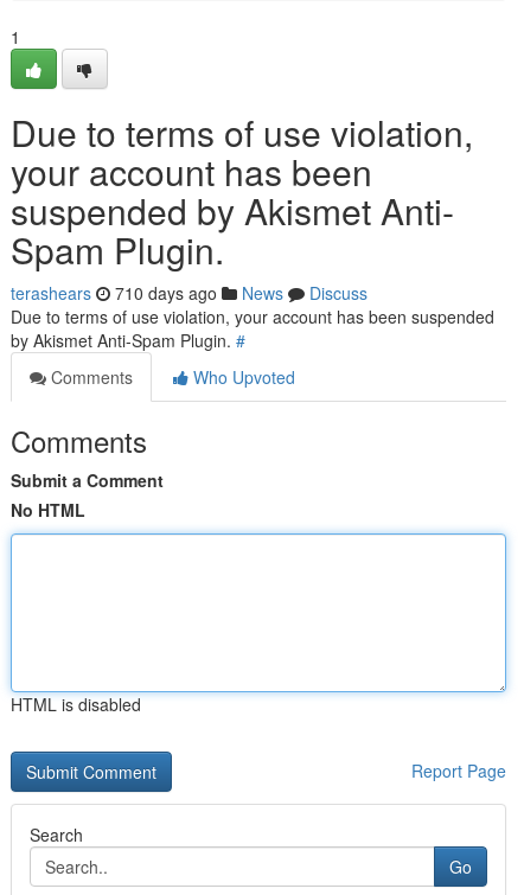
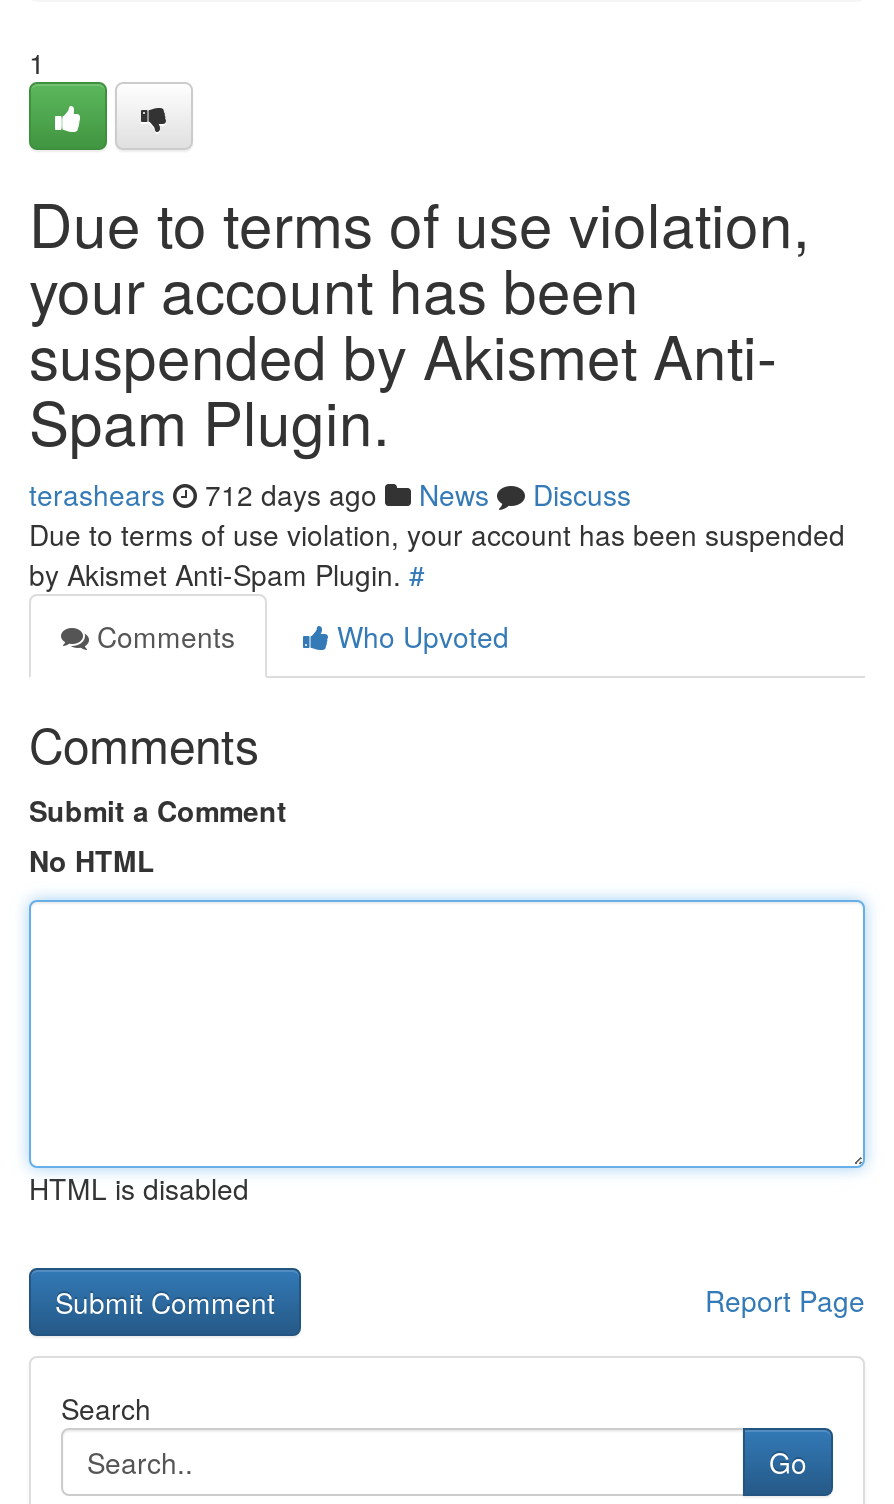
- terashears 710 days ago News Discuss
+ terashears 712 days ago News Discuss
